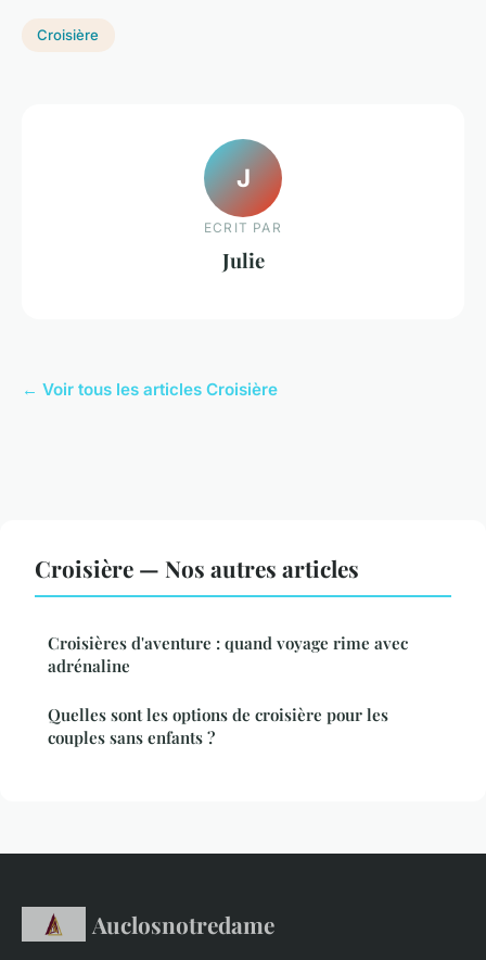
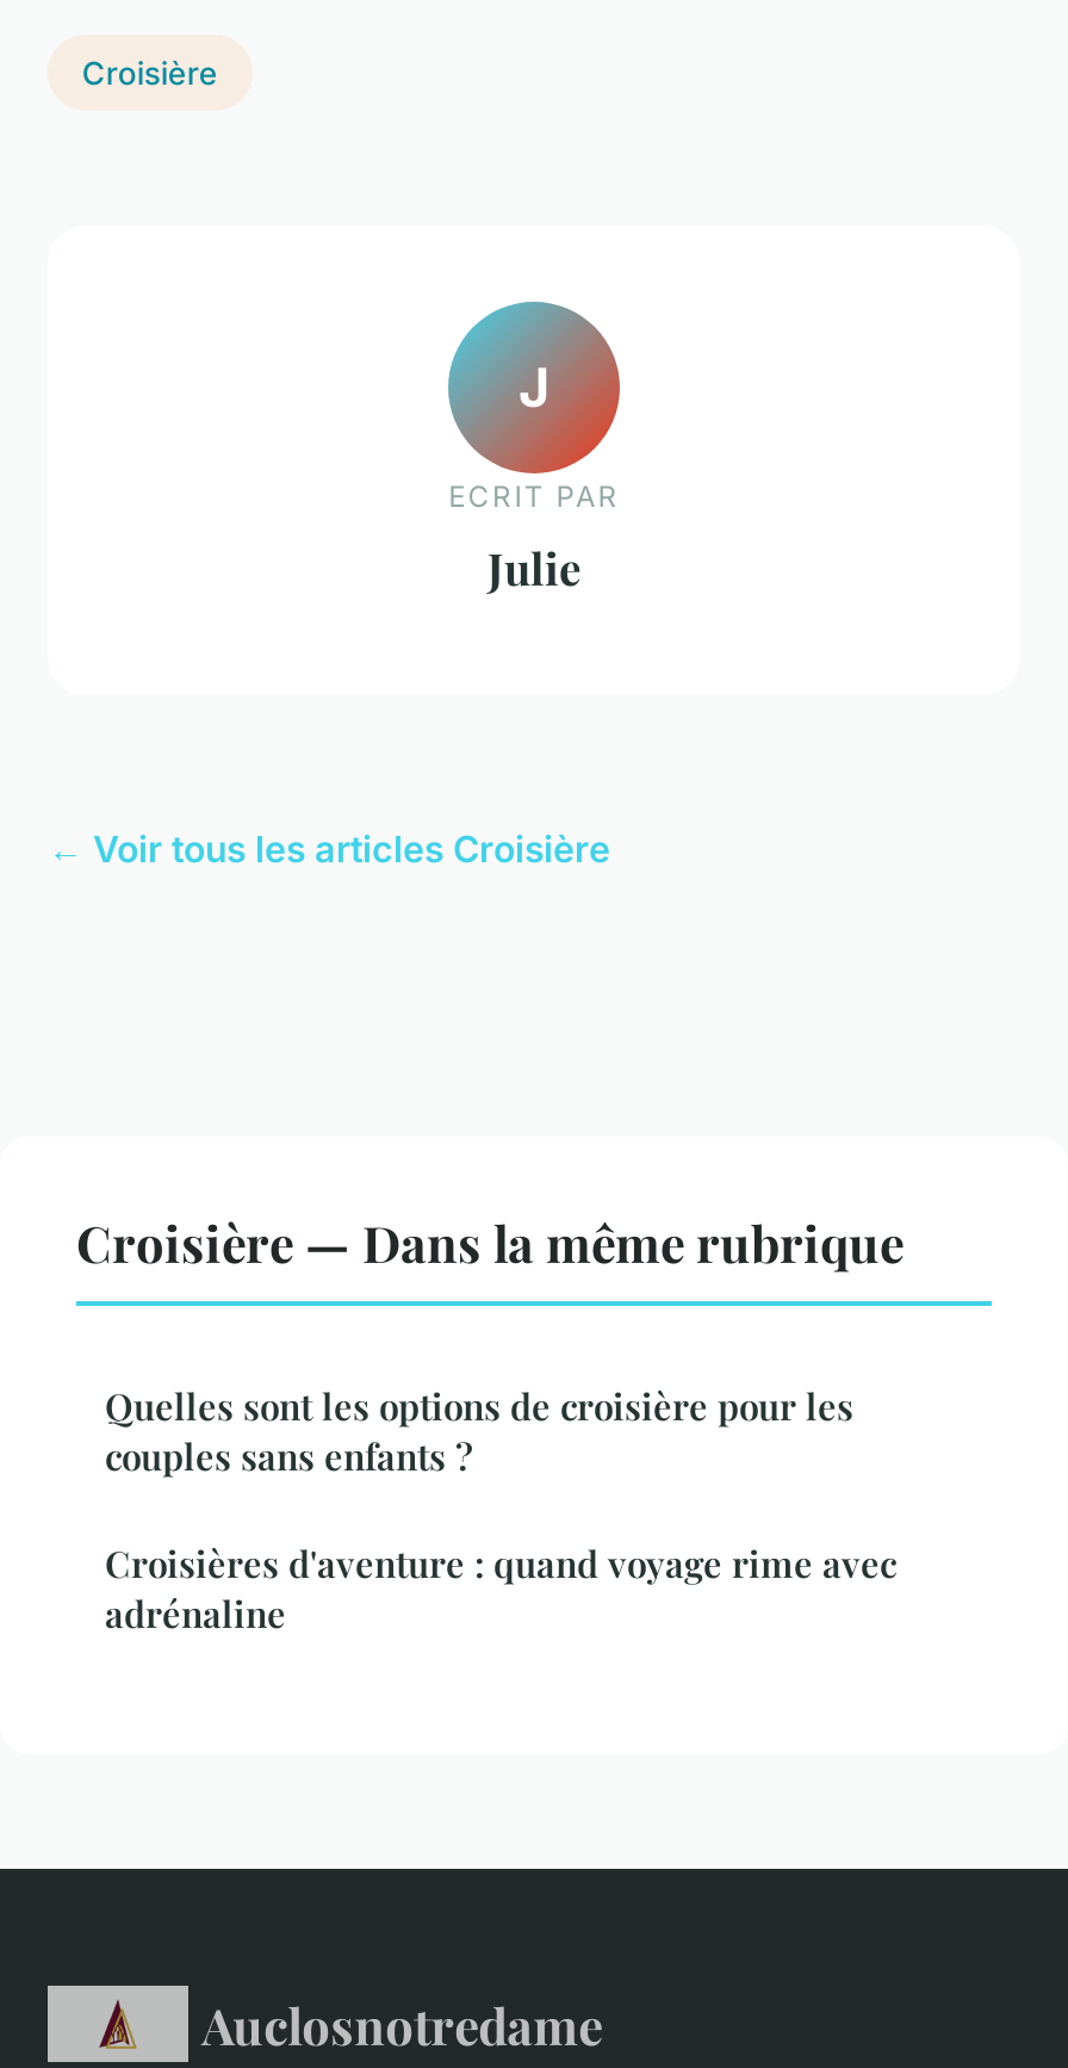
- Croisière — Nos autres articles
+ Croisière — Dans la même rubrique

moved down: Croisières d'aventure : quand voyage rime avec | adrénaline

moved up: Quelles sont les options de croisière pour les | couples sans enfants ?
